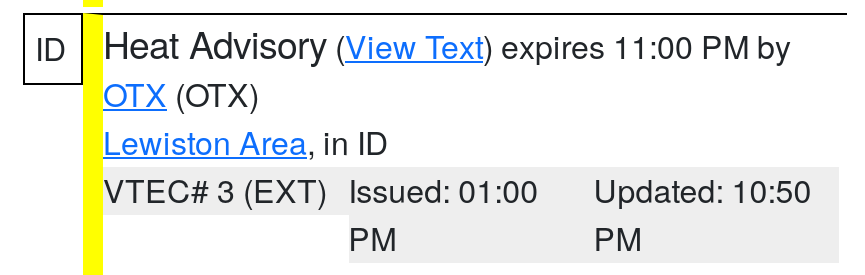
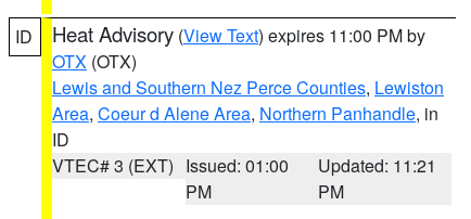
- Lewiston Area, in ID
+ Lewis and Southern Nez Perce Counties, Lewiston
+ Area, Coeur d Alene Area, Northern Panhandle, in
+ ID

- VTEC# 3 (EXT) Issued: 01:00 Updated: 10:50
+ VTEC# 3 (EXT) Issued: 01:00 Updated: 11:21
